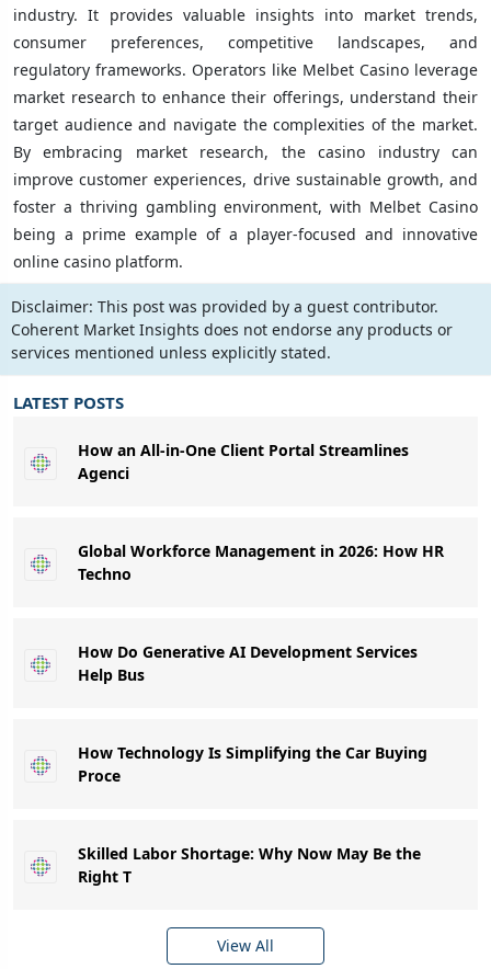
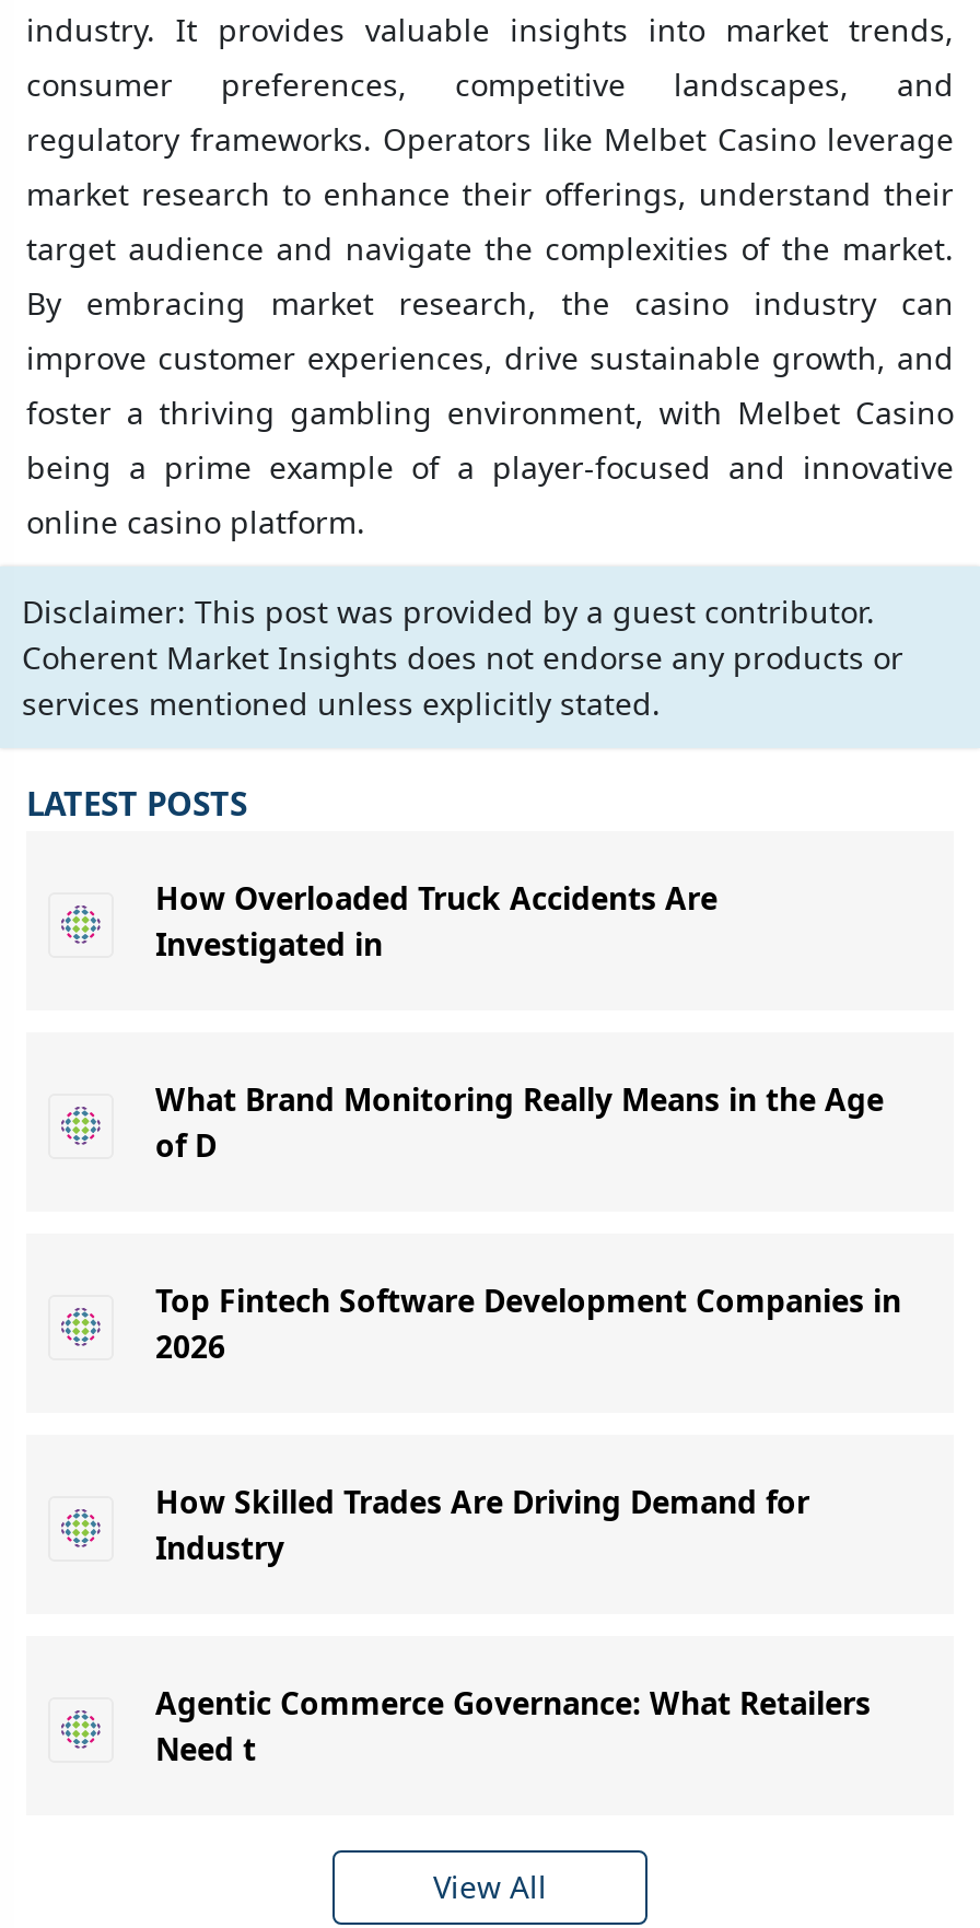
- How an All-in-One Client Portal Streamlines
- Agenci
+ How Overloaded Truck Accidents Are
+ Investigated in

- Global Workforce Management in 2026: How HR
- Techno
+ What Brand Monitoring Really Means in the Age
+ of D

- How Do Generative AI Development Services
- Help Bus
+ Top Fintech Software Development Companies in
+ 2026

- How Technology Is Simplifying the Car Buying
- Proce
+ How Skilled Trades Are Driving Demand for
+ Industry

- Skilled Labor Shortage: Why Now May Be the
- Right T
+ Agentic Commerce Governance: What Retailers
+ Need t
